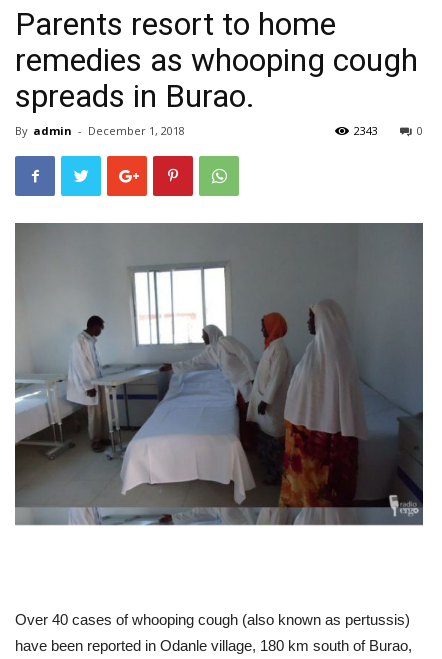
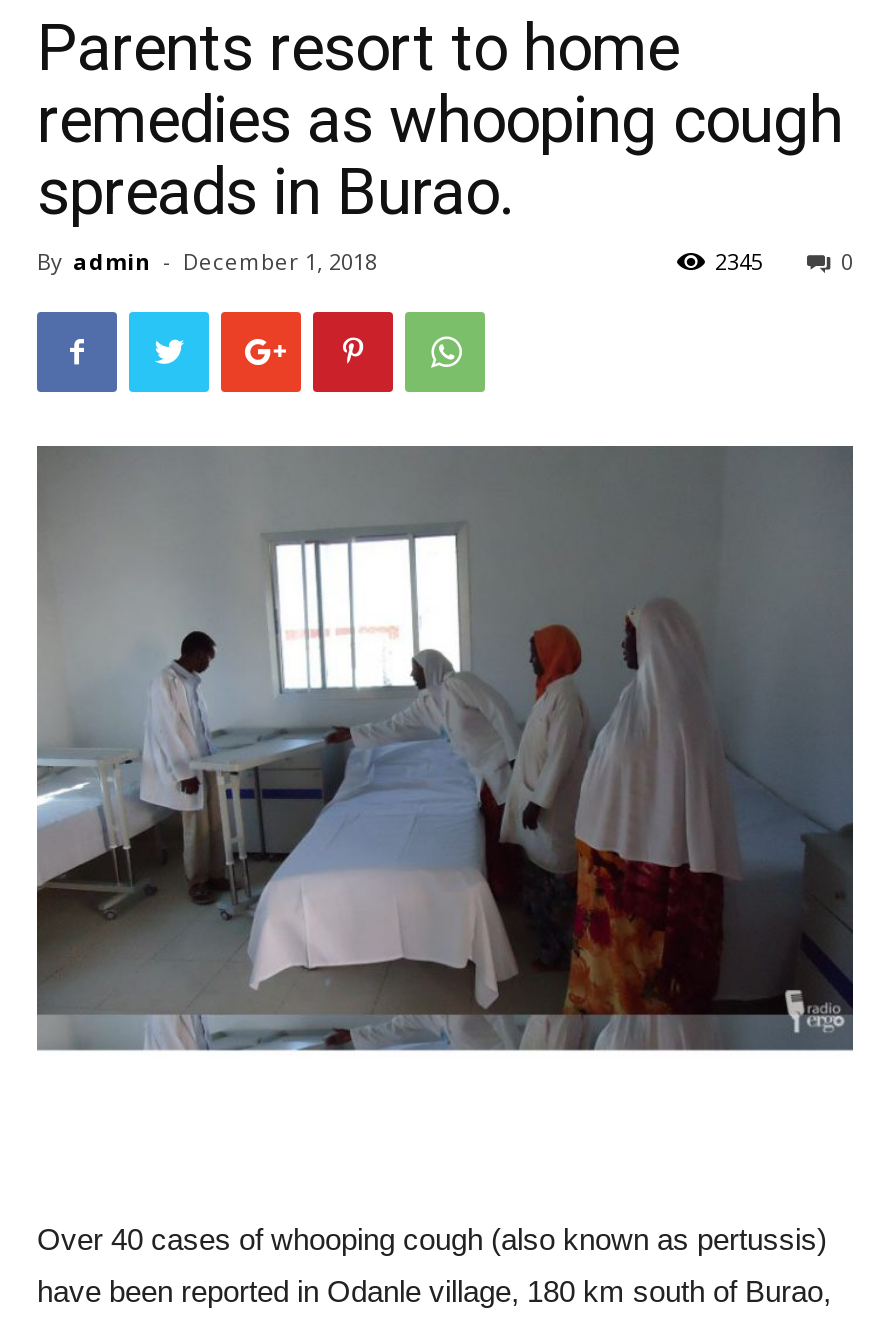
- 2343
+ 2345
